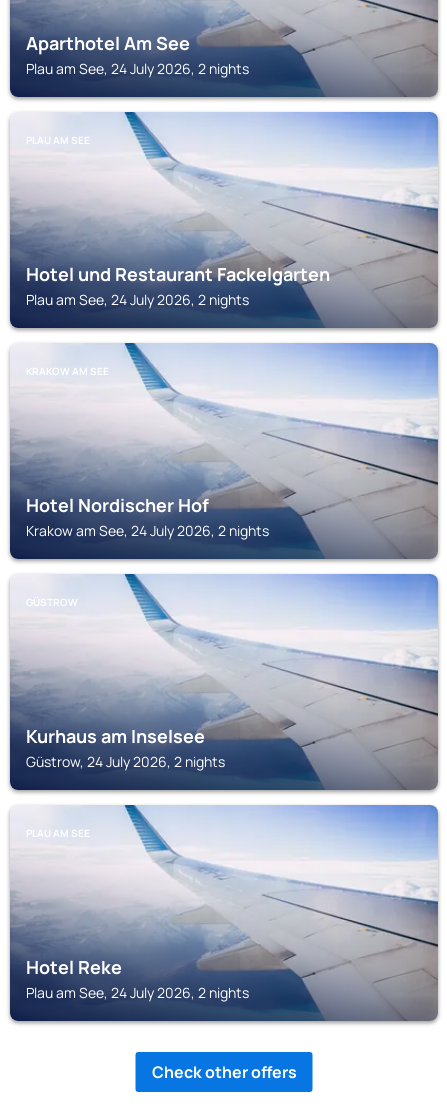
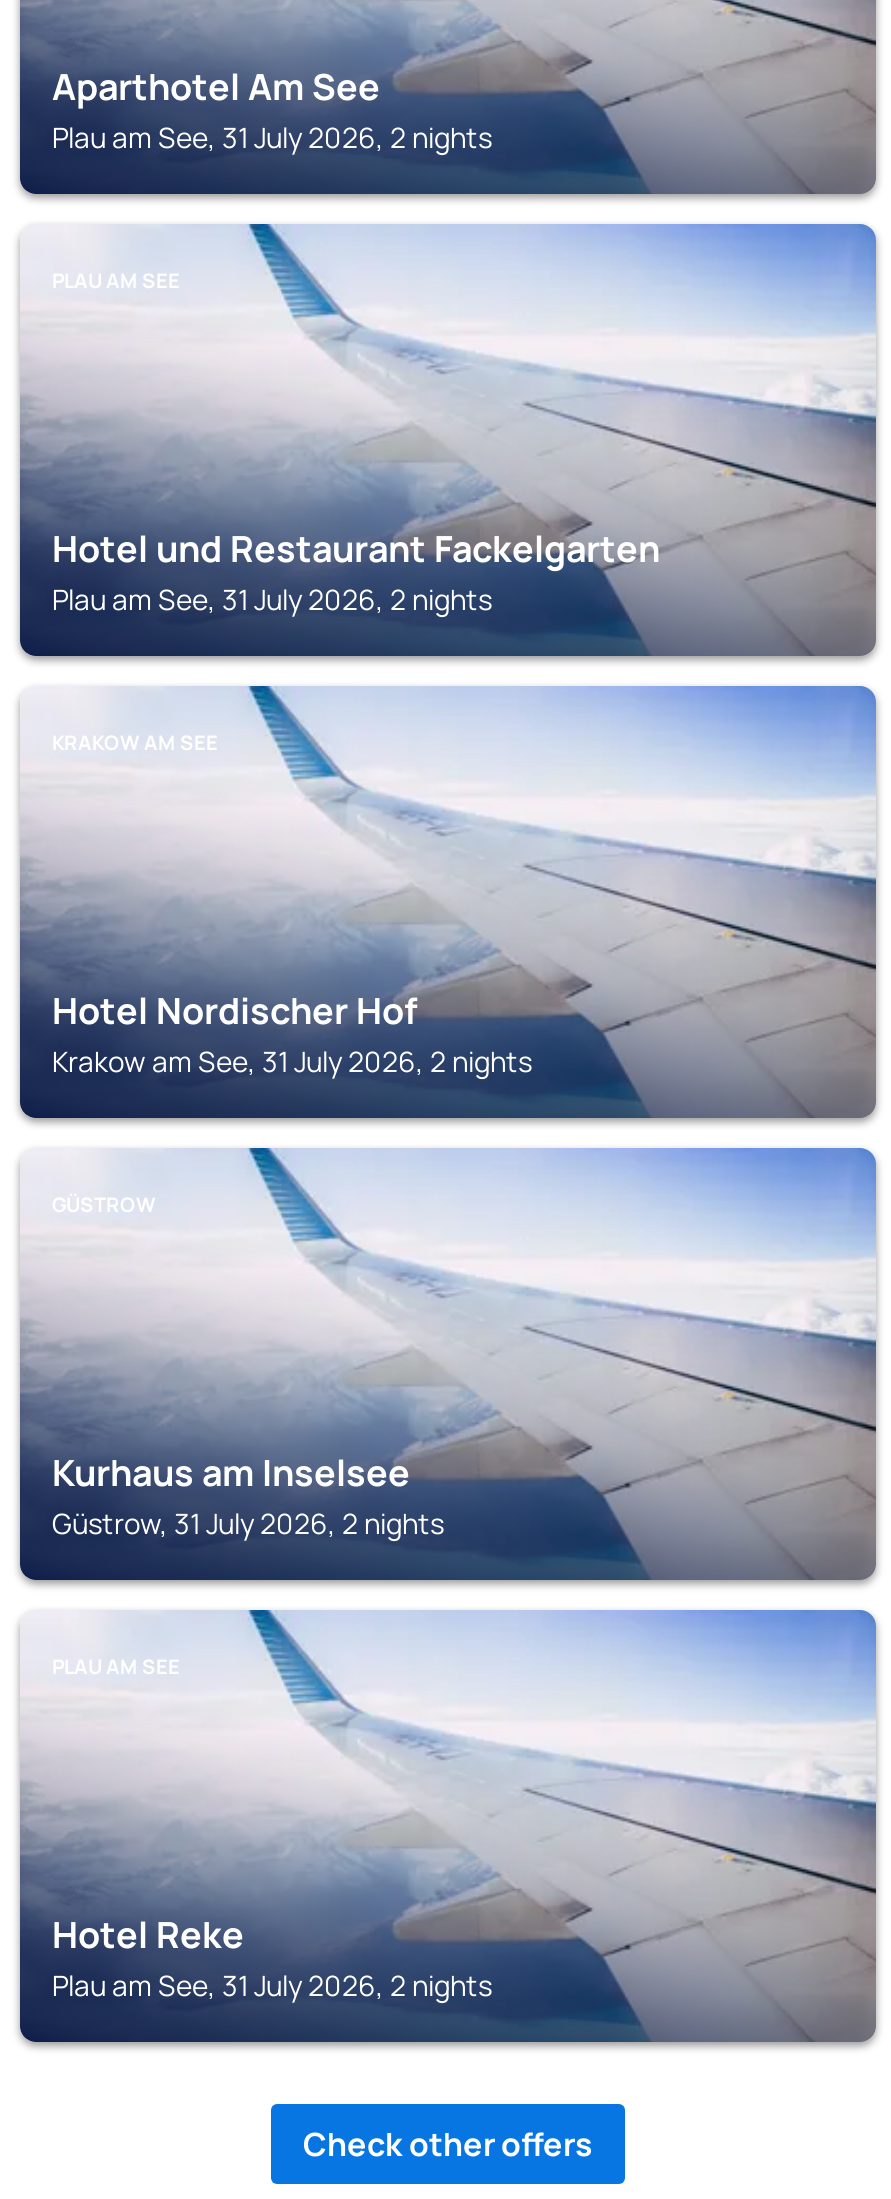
- Plau am See, 24 July 2026, 2 nights
+ Plau am See, 31 July 2026, 2 nights

- Plau am See, 24 July 2026, 2 nights
+ Plau am See, 31 July 2026, 2 nights

- Krakow am See, 24 July 2026, 2 nights
+ Krakow am See, 31 July 2026, 2 nights

- Güstrow, 24 July 2026, 2 nights
+ Güstrow, 31 July 2026, 2 nights

- Plau am See, 24 July 2026, 2 nights
+ Plau am See, 31 July 2026, 2 nights
